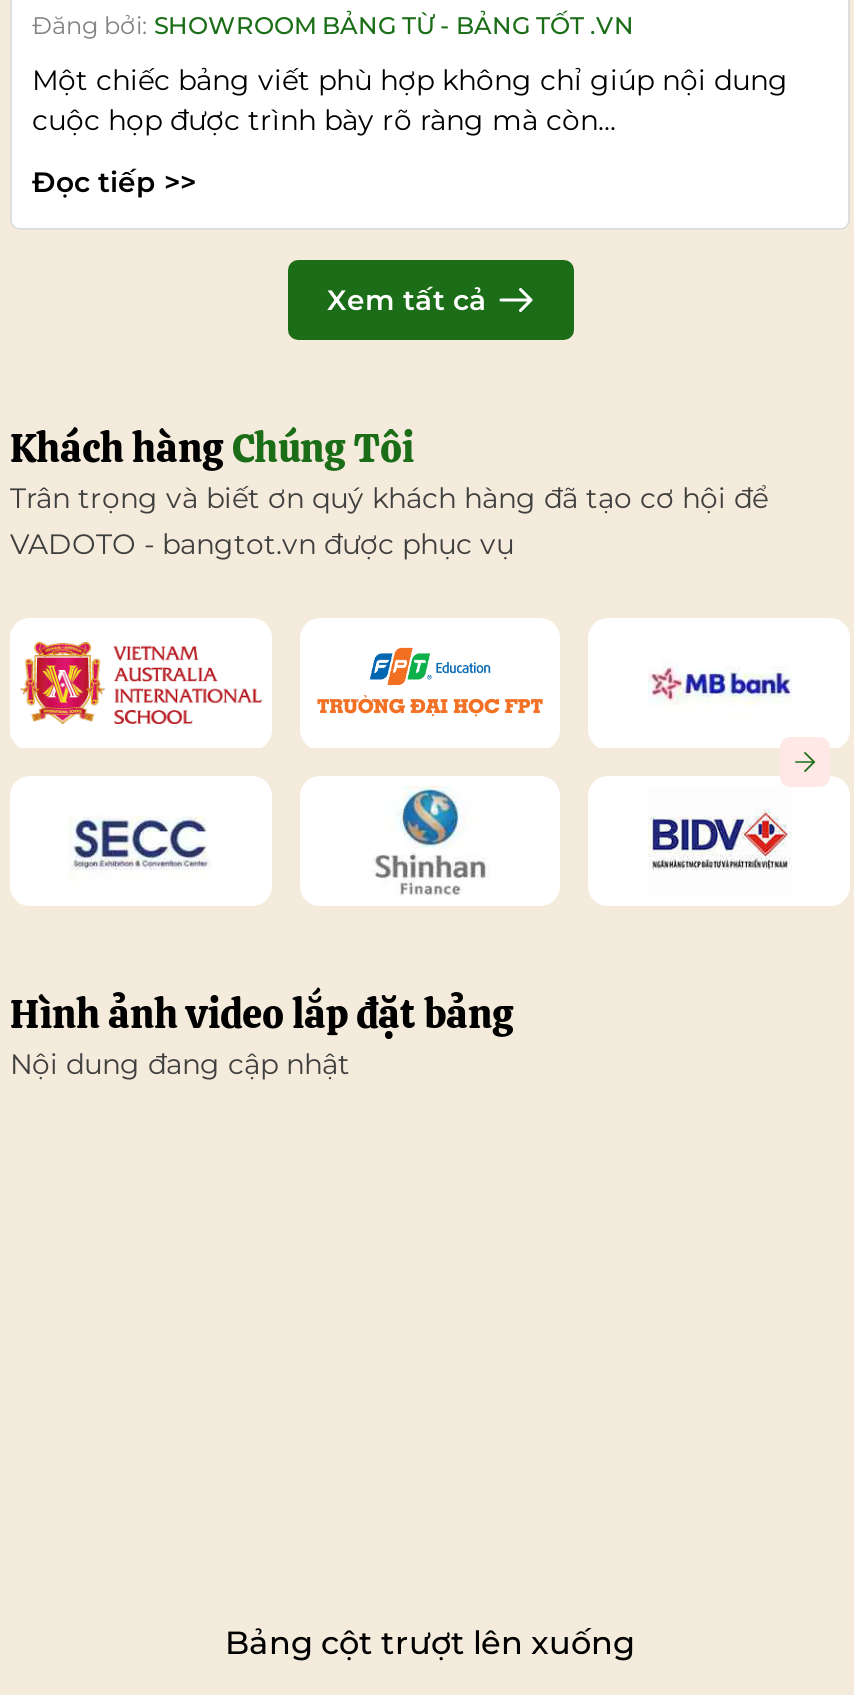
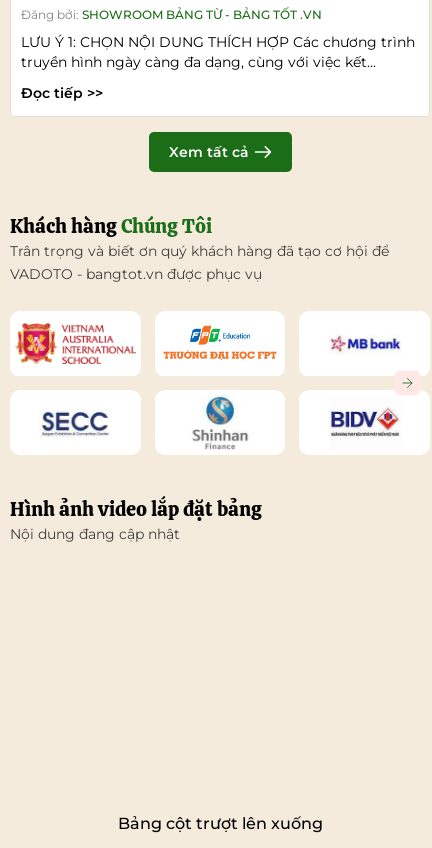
- Một chiếc bảng viết phù hợp không chỉ giúp nội dung
- cuộc họp được trình bày rõ ràng mà còn...
+ LƯU Ý 1: CHỌN NỘI DUNG THÍCH HỢP Các chương trình
+ truyền hình ngày càng đa dạng, cùng với việc kết...
